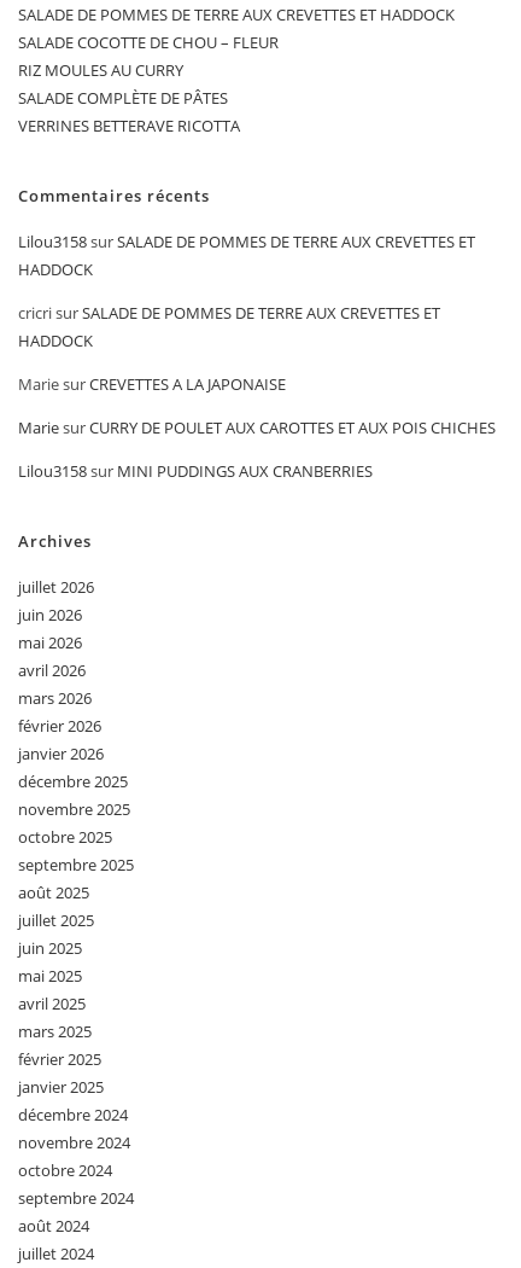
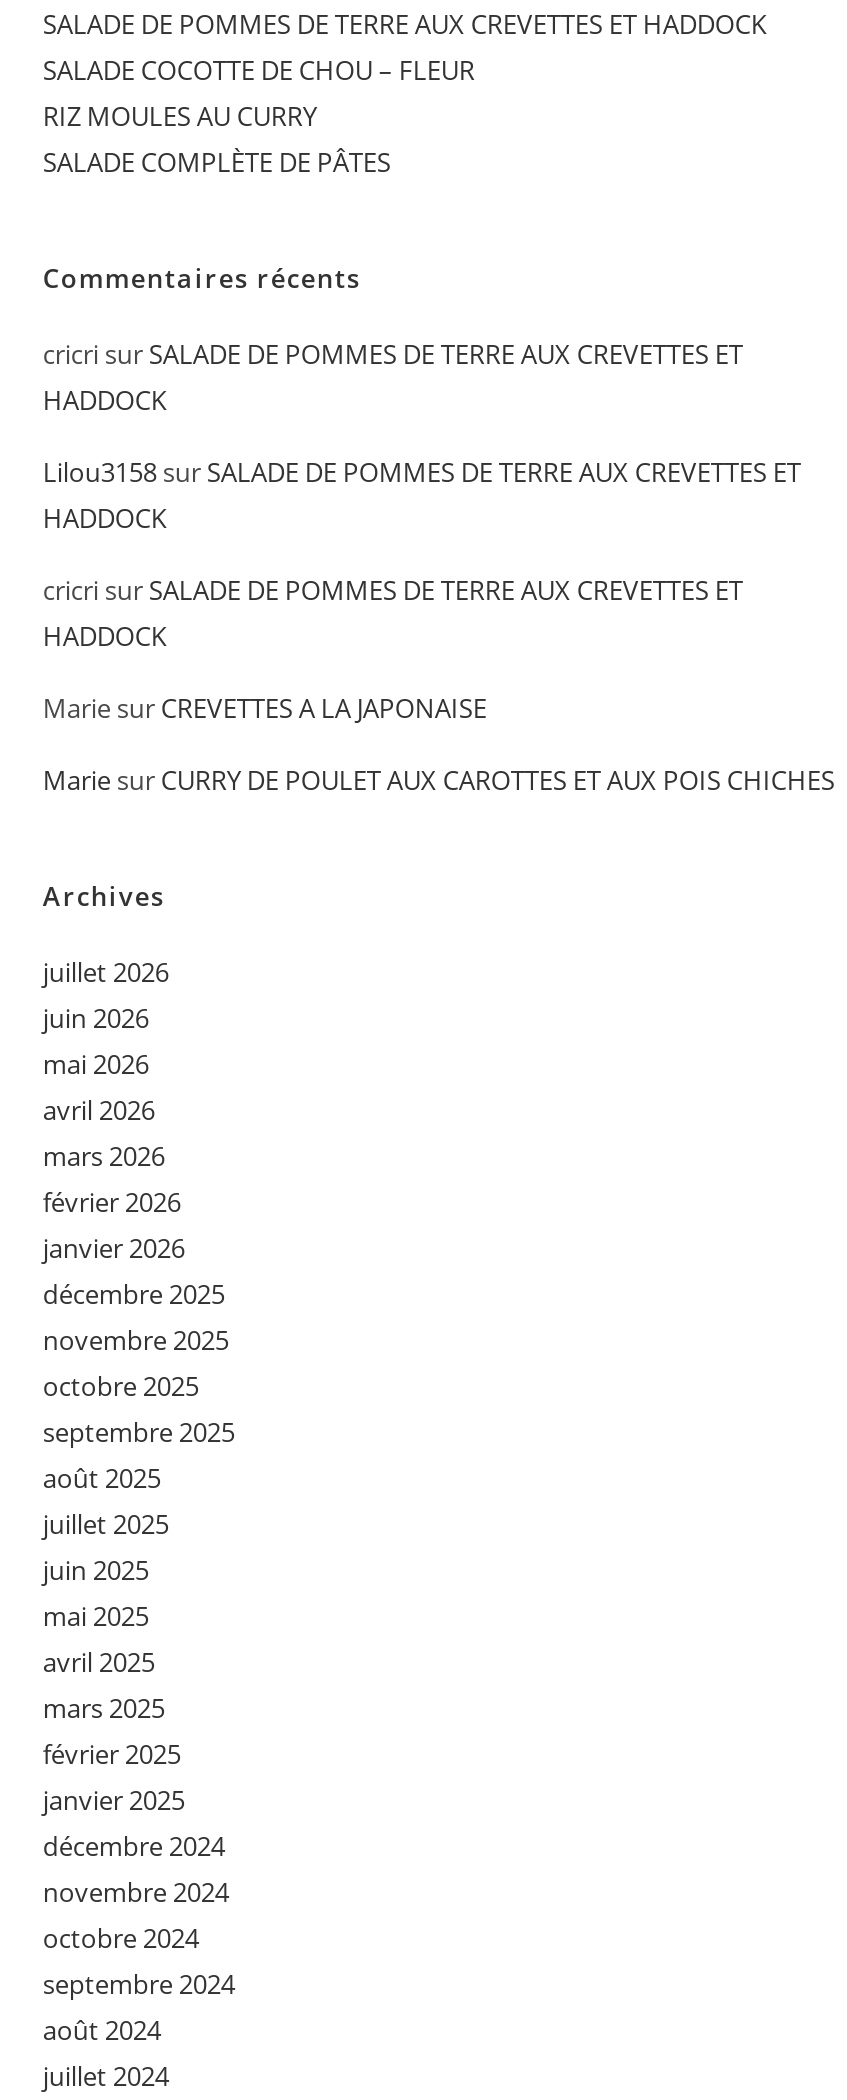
- VERRINES BETTERAVE RICOTTA

moved up: Commentaires récents

+ cricri sur SALADE DE POMMES DE TERRE AUX CREVETTES ET
+ HADDOCK

moved down: Lilou3158 sur SALADE DE POMMES DE TERRE AUX CREVETTES ET | HADDOCK | cricri sur SALADE DE POMMES DE TERRE AUX CREVETTES ET | HADDOCK | Marie sur CREVETTES A LA JAPONAISE | Marie sur CURRY DE POULET AUX CAROTTES ET AUX POIS CHICHES

- Lilou3158 sur MINI PUDDINGS AUX CRANBERRIES
